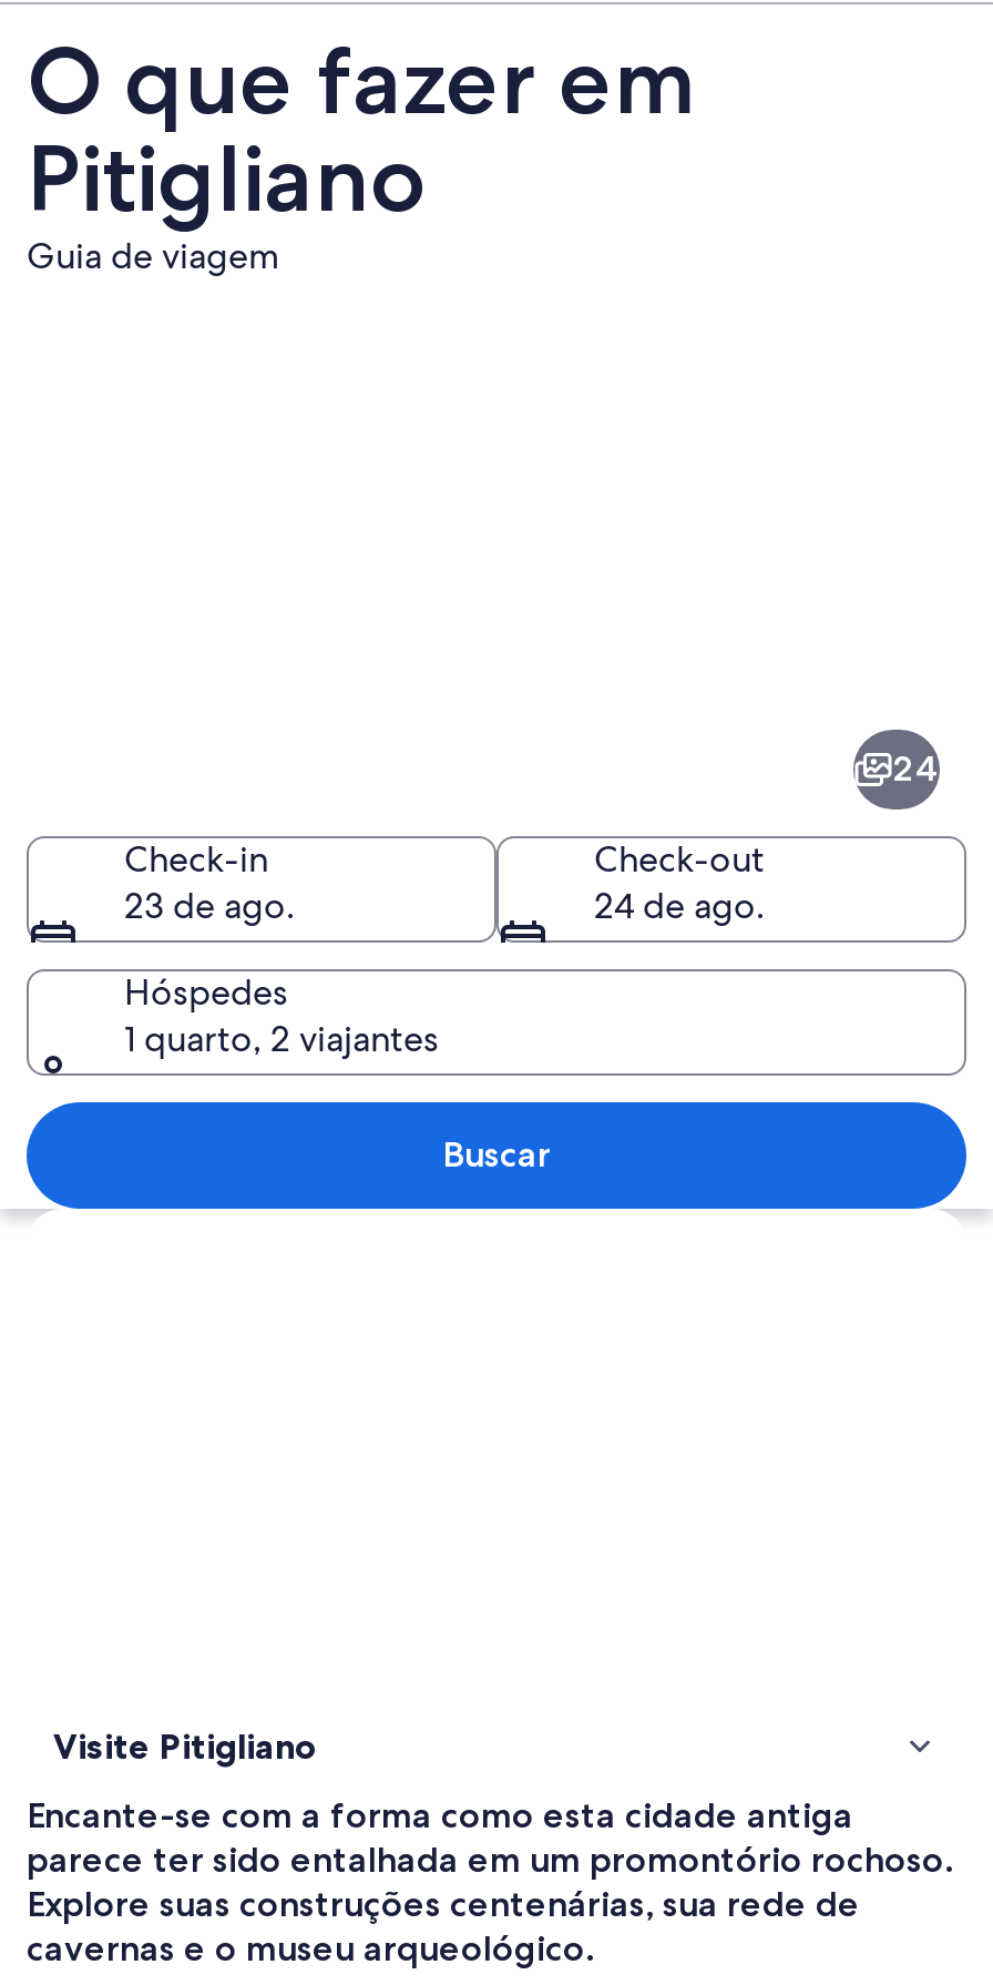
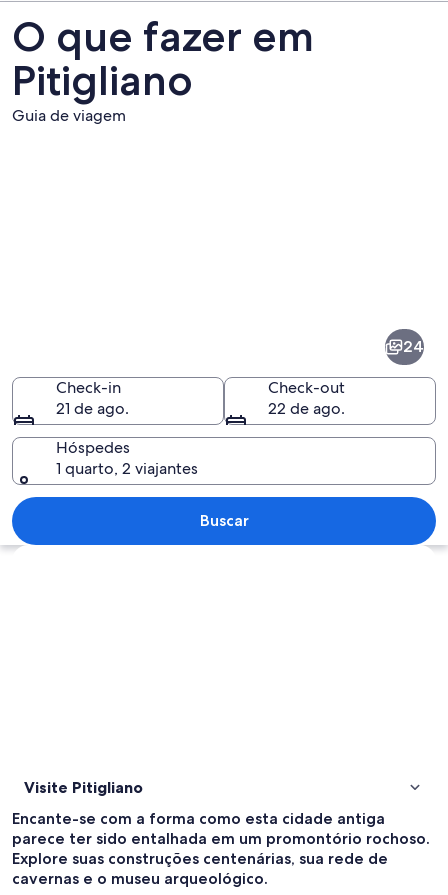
- 23 de ago.
+ 21 de ago.

- 24 de ago.
+ 22 de ago.
